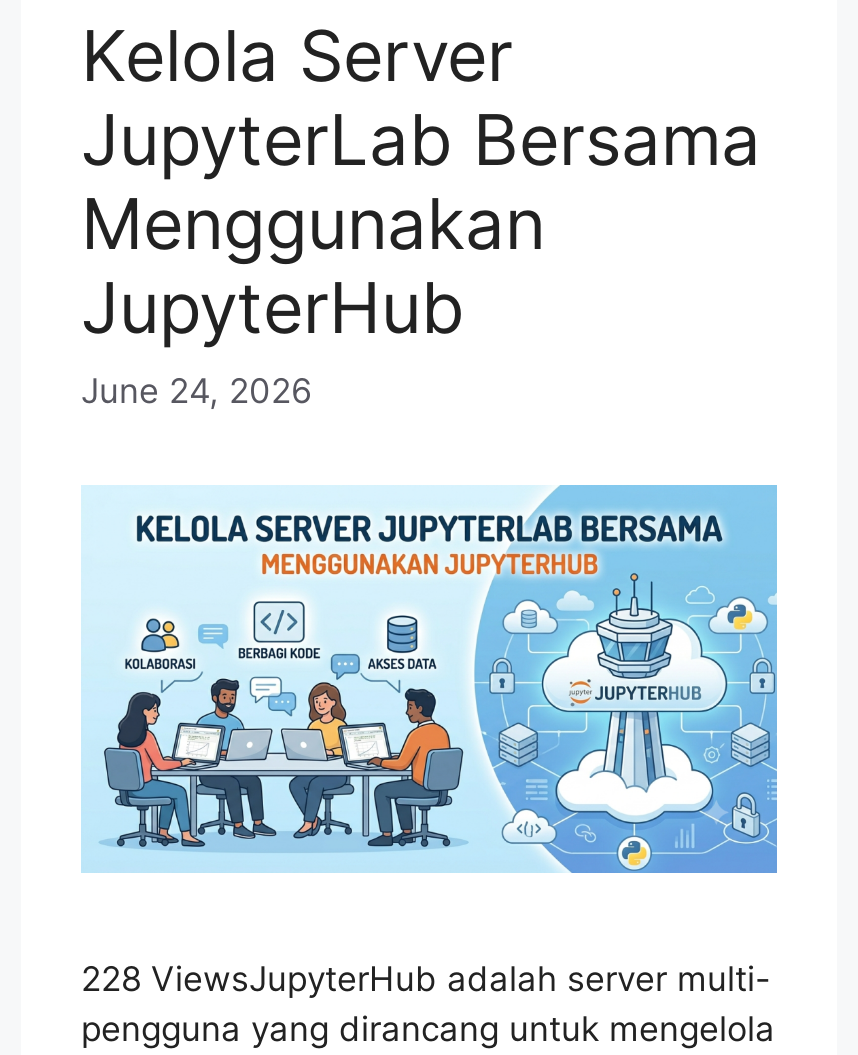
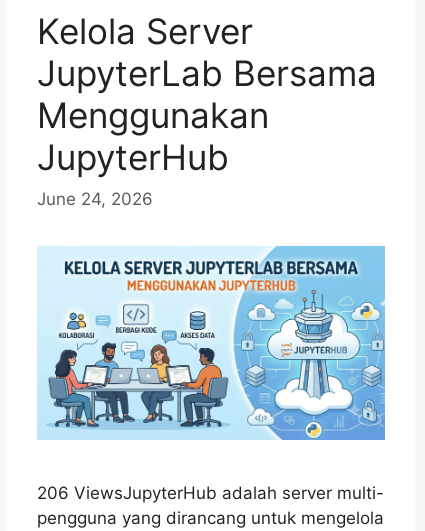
- 228 ViewsJupyterHub adalah server multi-
+ 206 ViewsJupyterHub adalah server multi-
